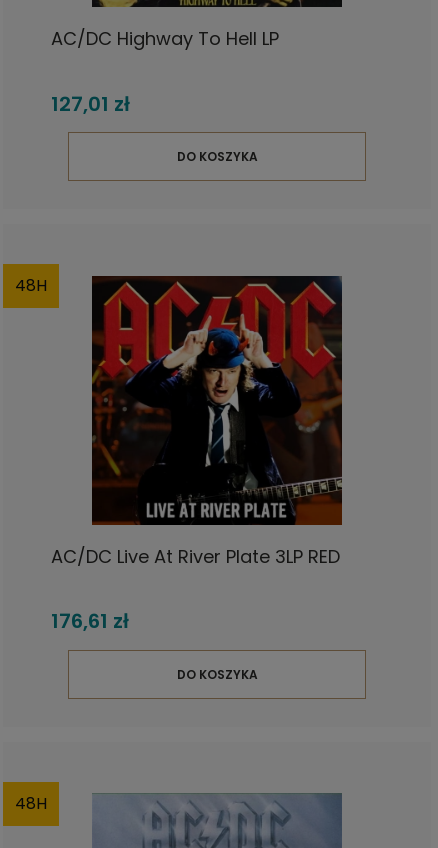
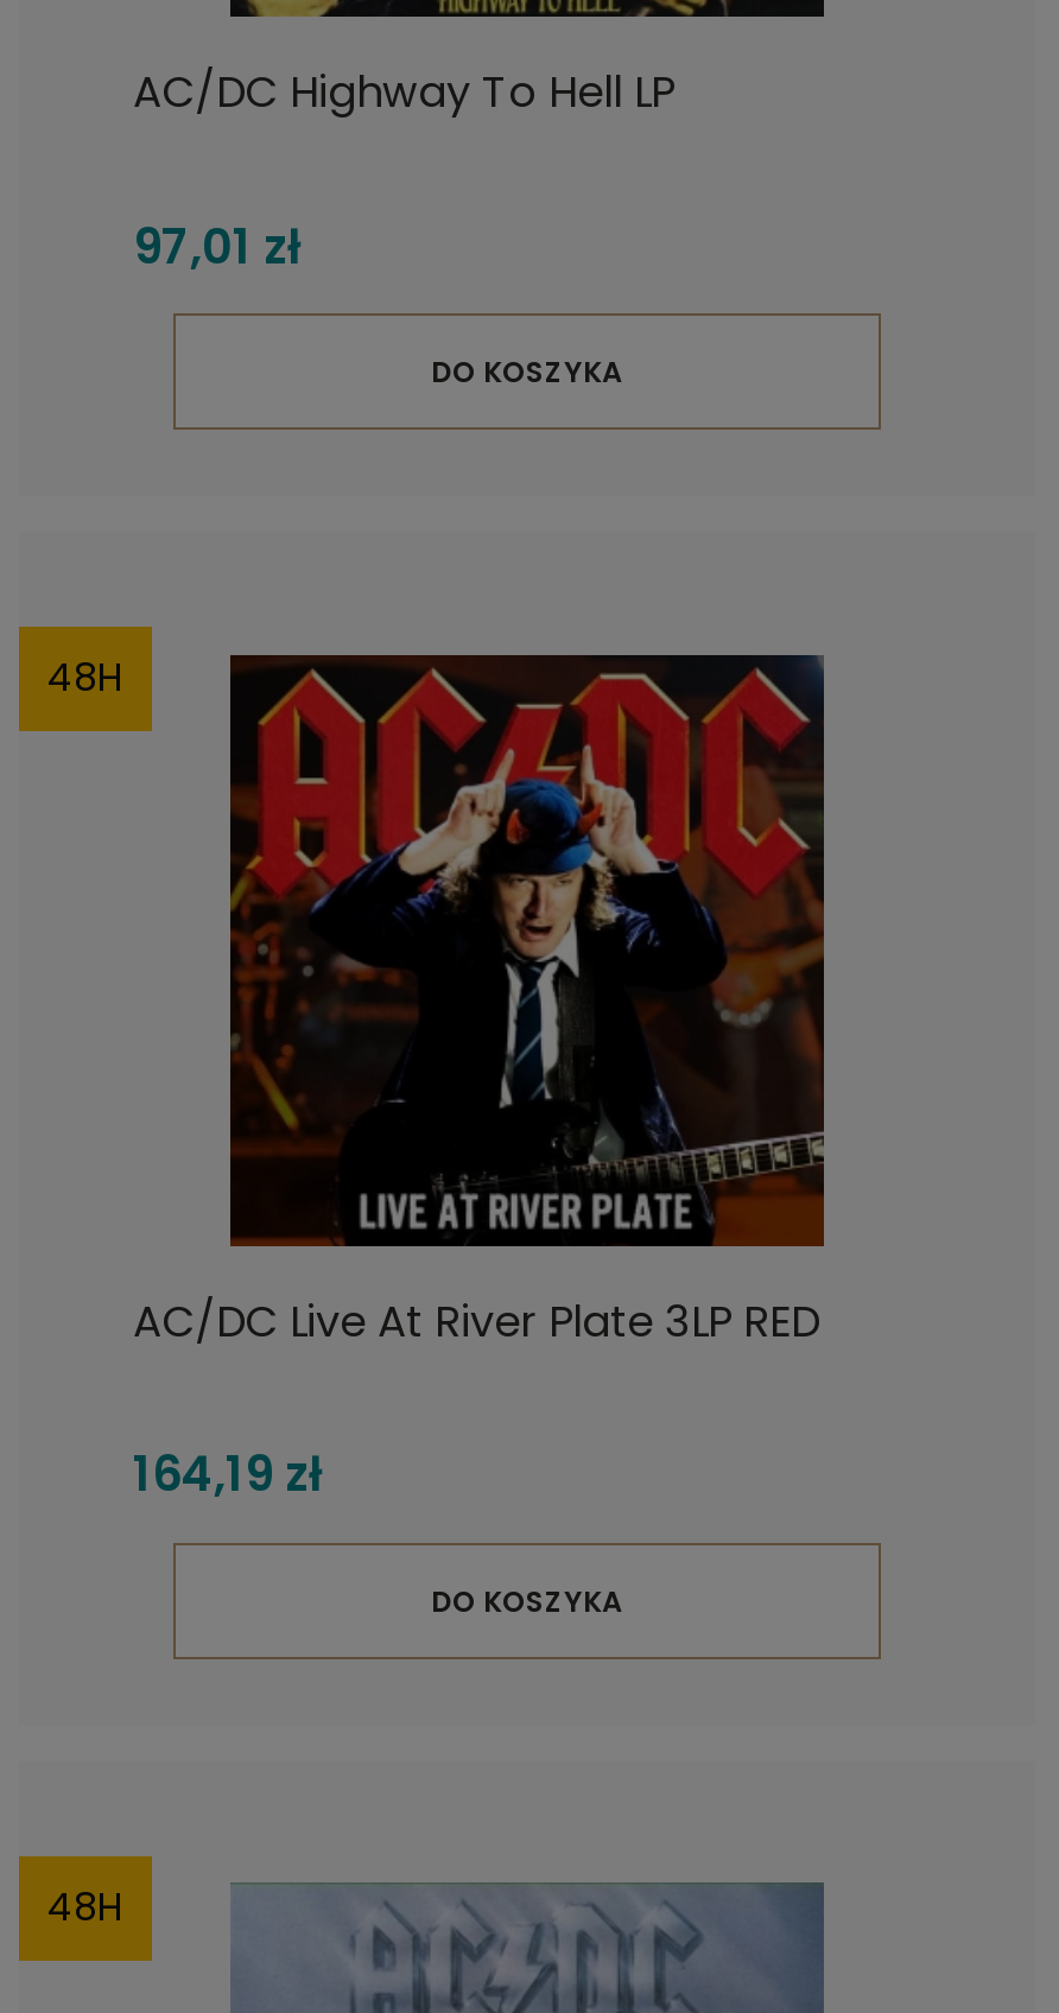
- 127,01 zł
+ 97,01 zł

- 176,61 zł
+ 164,19 zł
